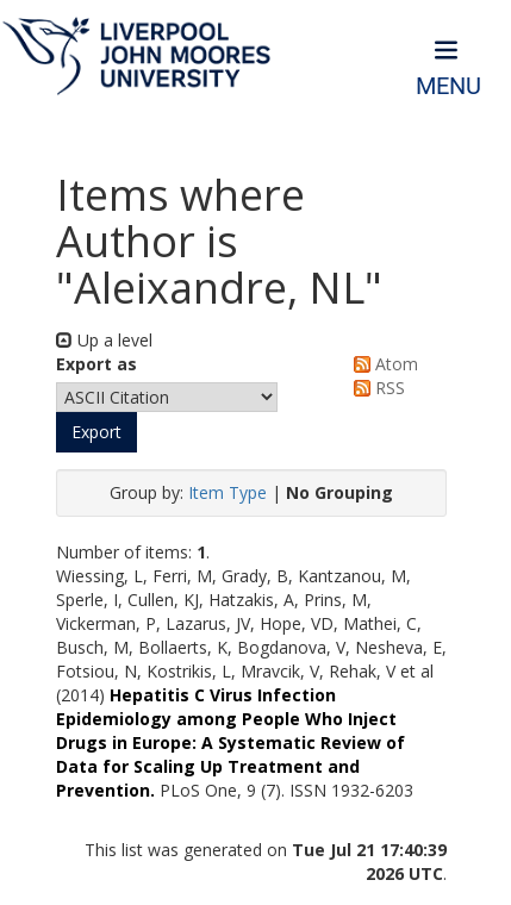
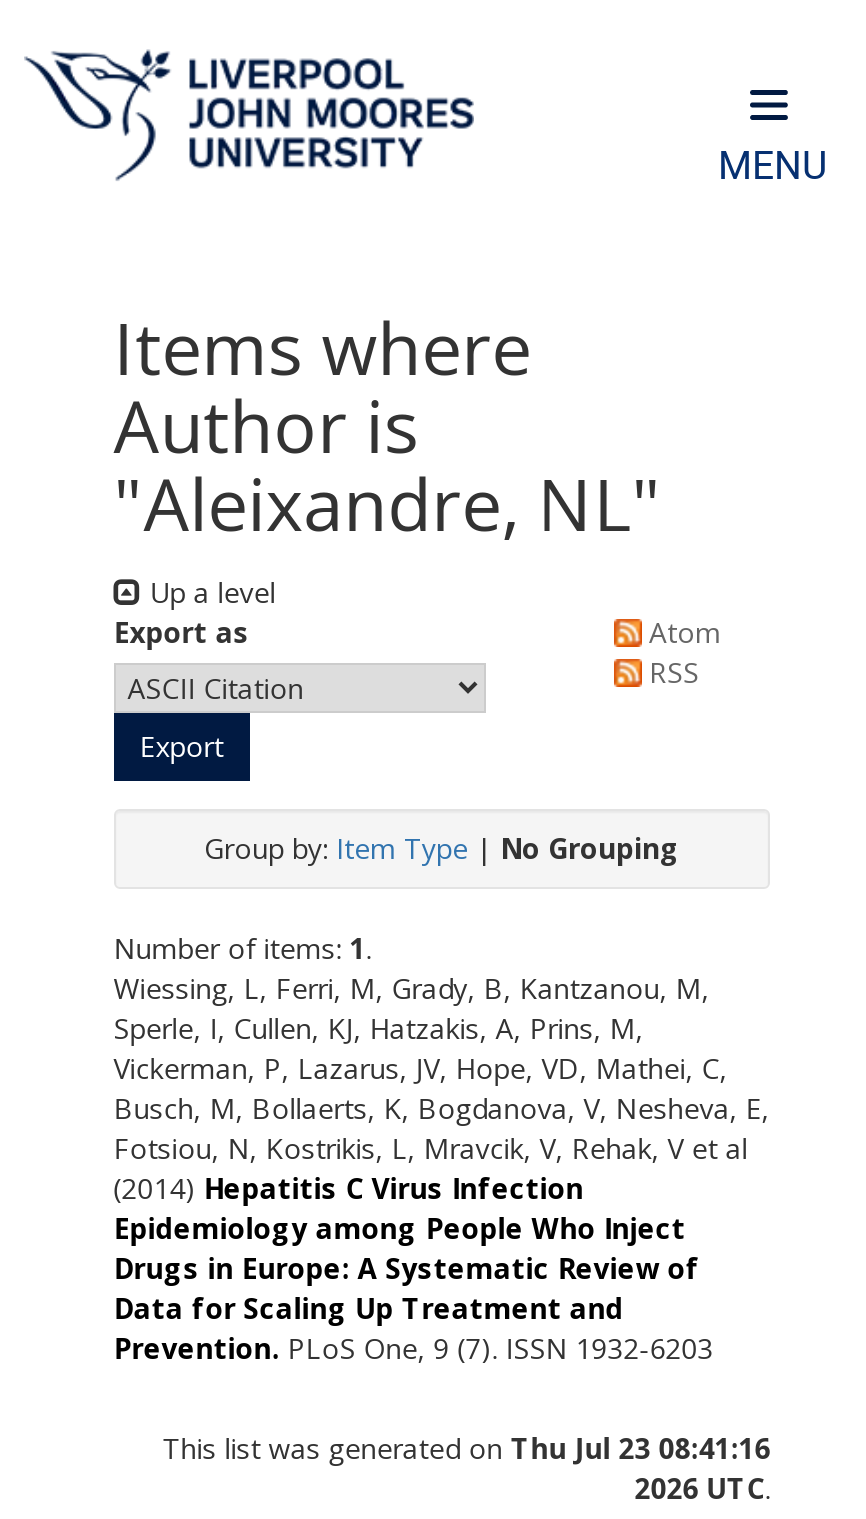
- This list was generated on Tue Jul 21 17:40:39
+ This list was generated on Thu Jul 23 08:41:16
